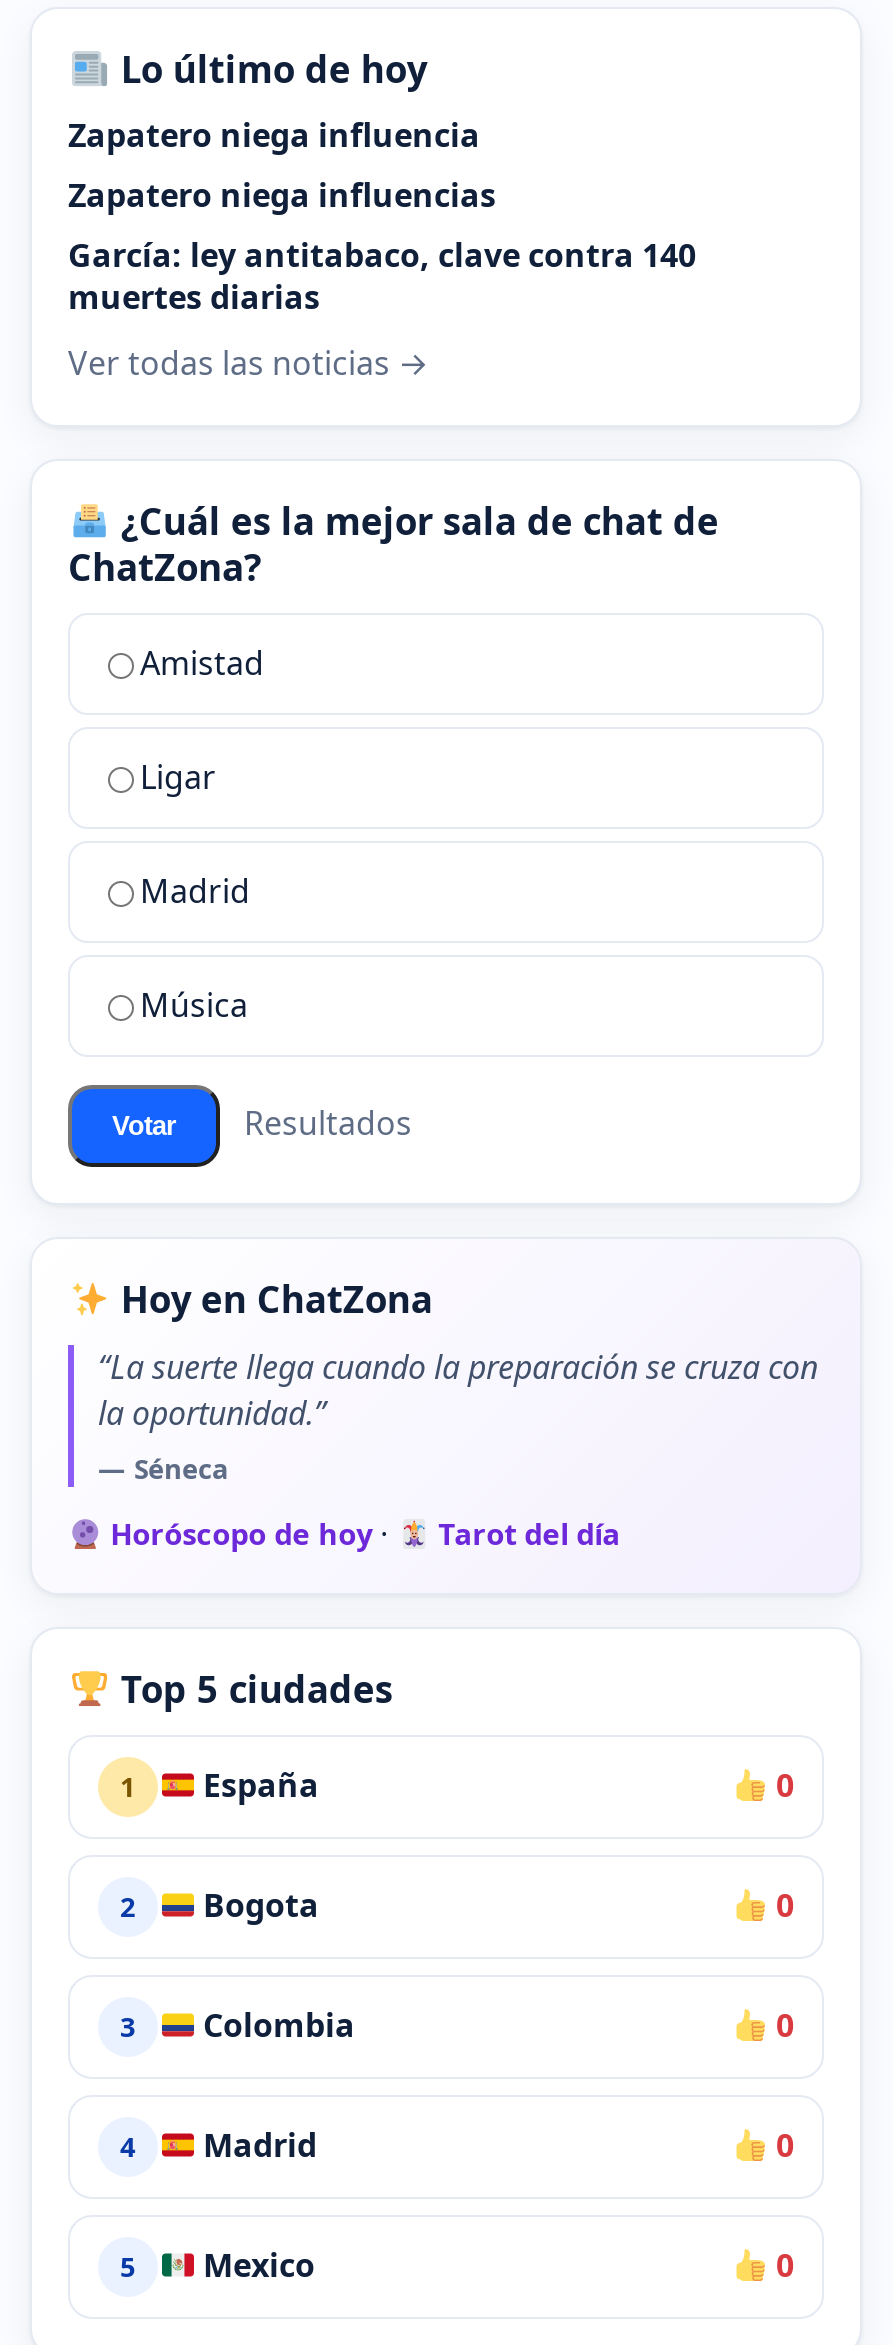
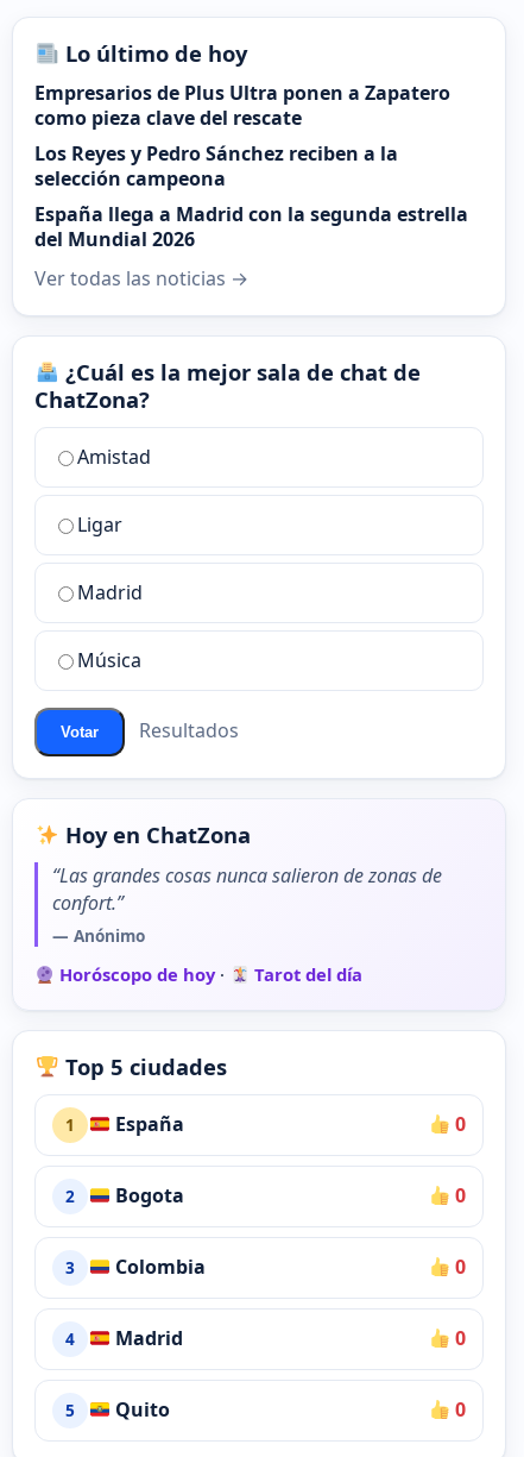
- Zapatero niega influencia
- Zapatero niega influencias
- García: ley antitabaco, clave contra 140
- muertes diarias
+ Empresarios de Plus Ultra ponen a Zapatero
+ como pieza clave del rescate
+ Los Reyes y Pedro Sánchez reciben a la
+ selección campeona
+ España llega a Madrid con la segunda estrella
+ del Mundial 2026

- “La suerte llega cuando la preparación se cruza con
- la oportunidad.”
- — Séneca
+ “Las grandes cosas nunca salieron de zonas de
+ confort.”
+ — Anónimo

- Mexico
+ Quito
